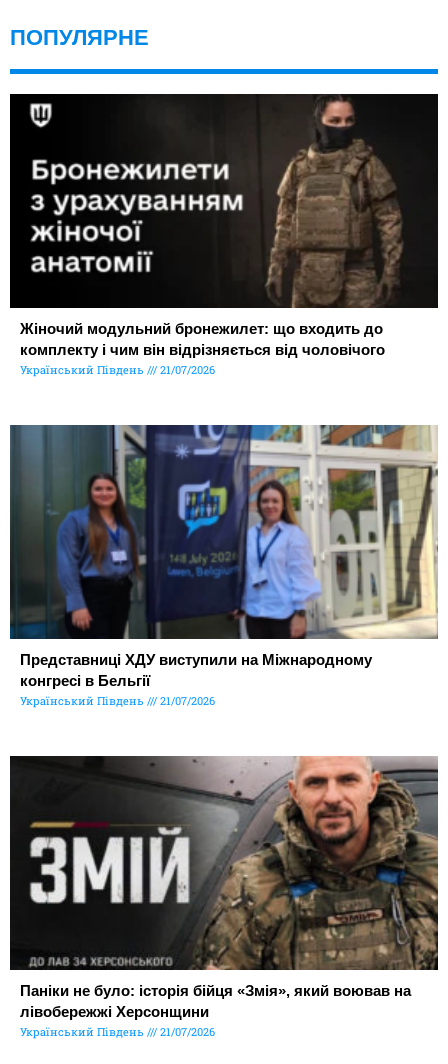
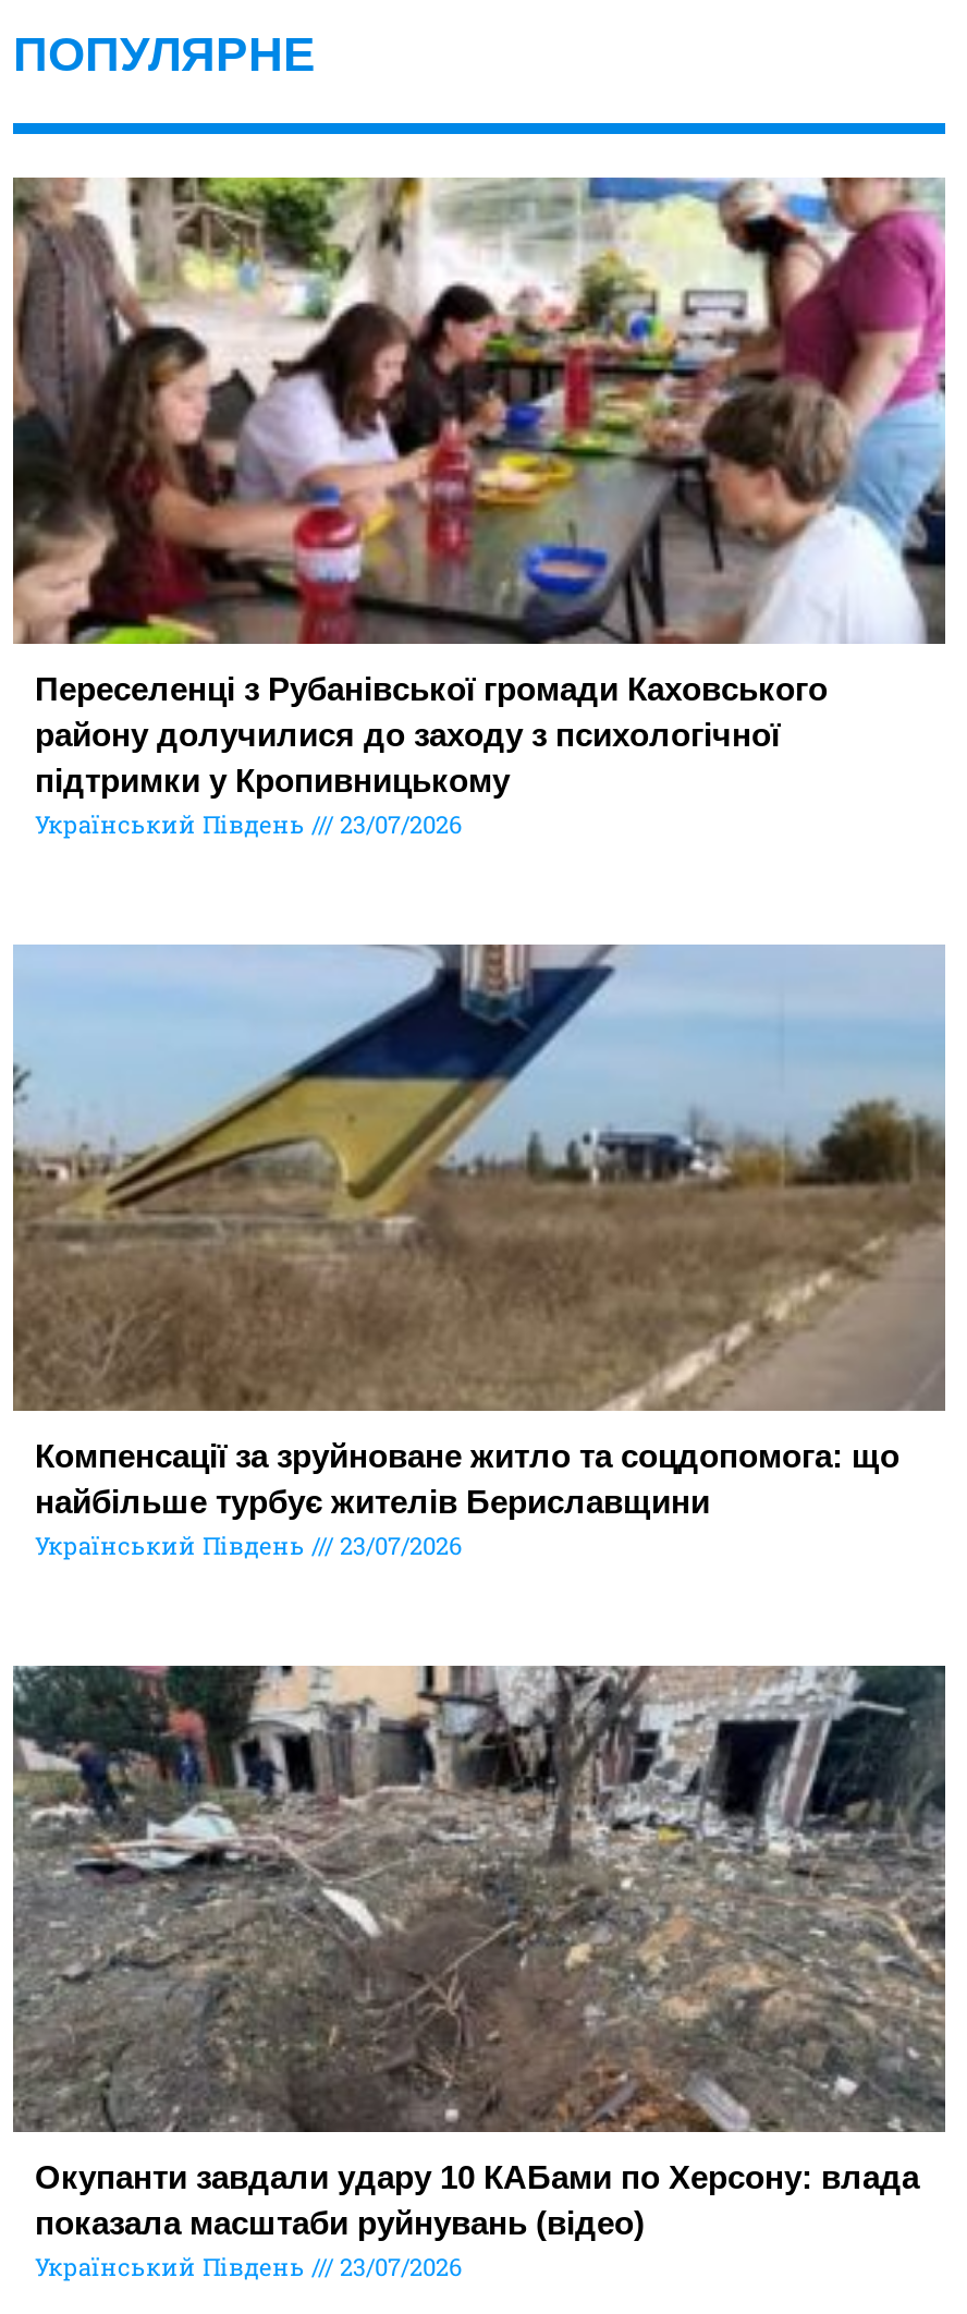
- [image]
- Жіночий модульний бронежилет: що входить до
- комплекту і чим він відрізняється від чоловічого
+ [image]
+ Переселенці з Рубанівської громади Каховського
+ району долучилися до заходу з психологічної
+ підтримки у Кропивницькому

- Український Південь 21/07/2026
+ Український Південь 23/07/2026

- [image]
- Представниці ХДУ виступили на Міжнародному
- конгресі в Бельгії
+ [image]
+ Компенсації за зруйноване житло та соцдопомога: що
+ найбільше турбує жителів Бериславщини

- Український Південь 21/07/2026
+ Український Південь 23/07/2026

- [image]
- Паніки не було: історія бійця «Змія», який воював на
- лівобережжі Херсонщини
+ [image]
+ Окупанти завдали удару 10 КАБами по Херсону: влада
+ показала масштаби руйнувань (відео)

- Український Південь 21/07/2026
+ Український Південь 23/07/2026
